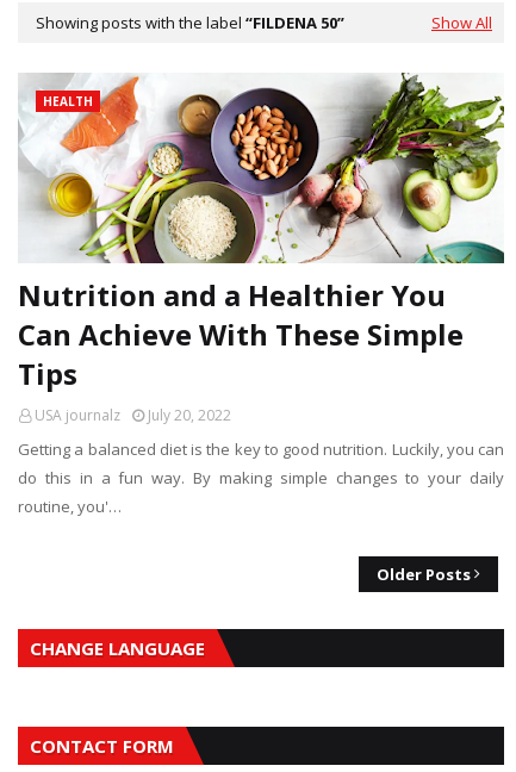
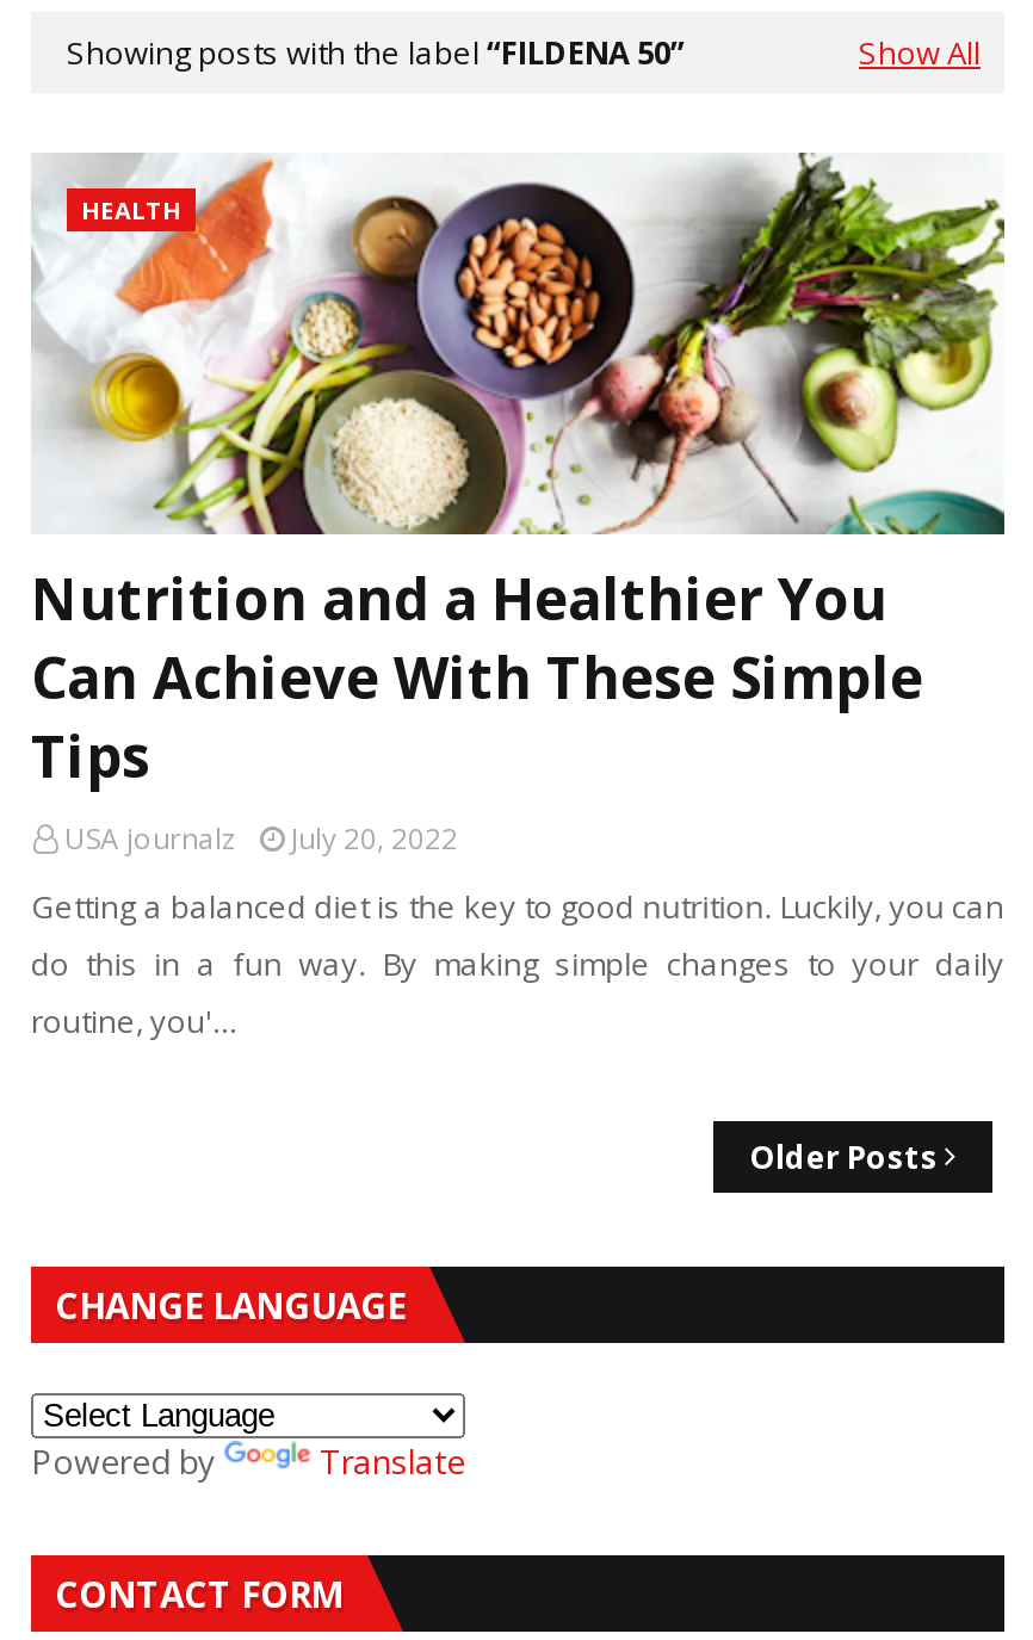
+ Powered by
+ Translate
